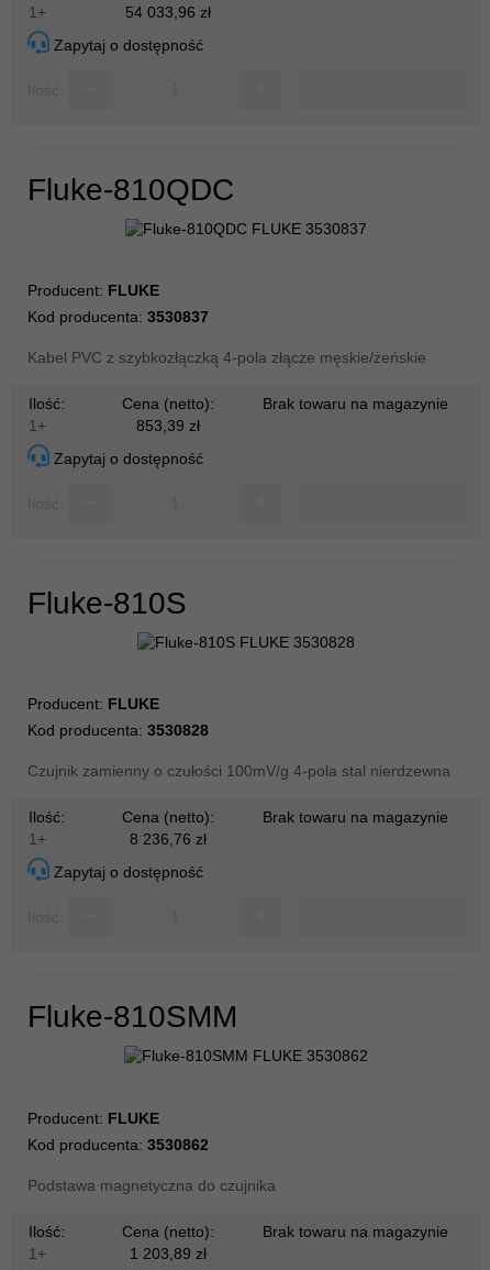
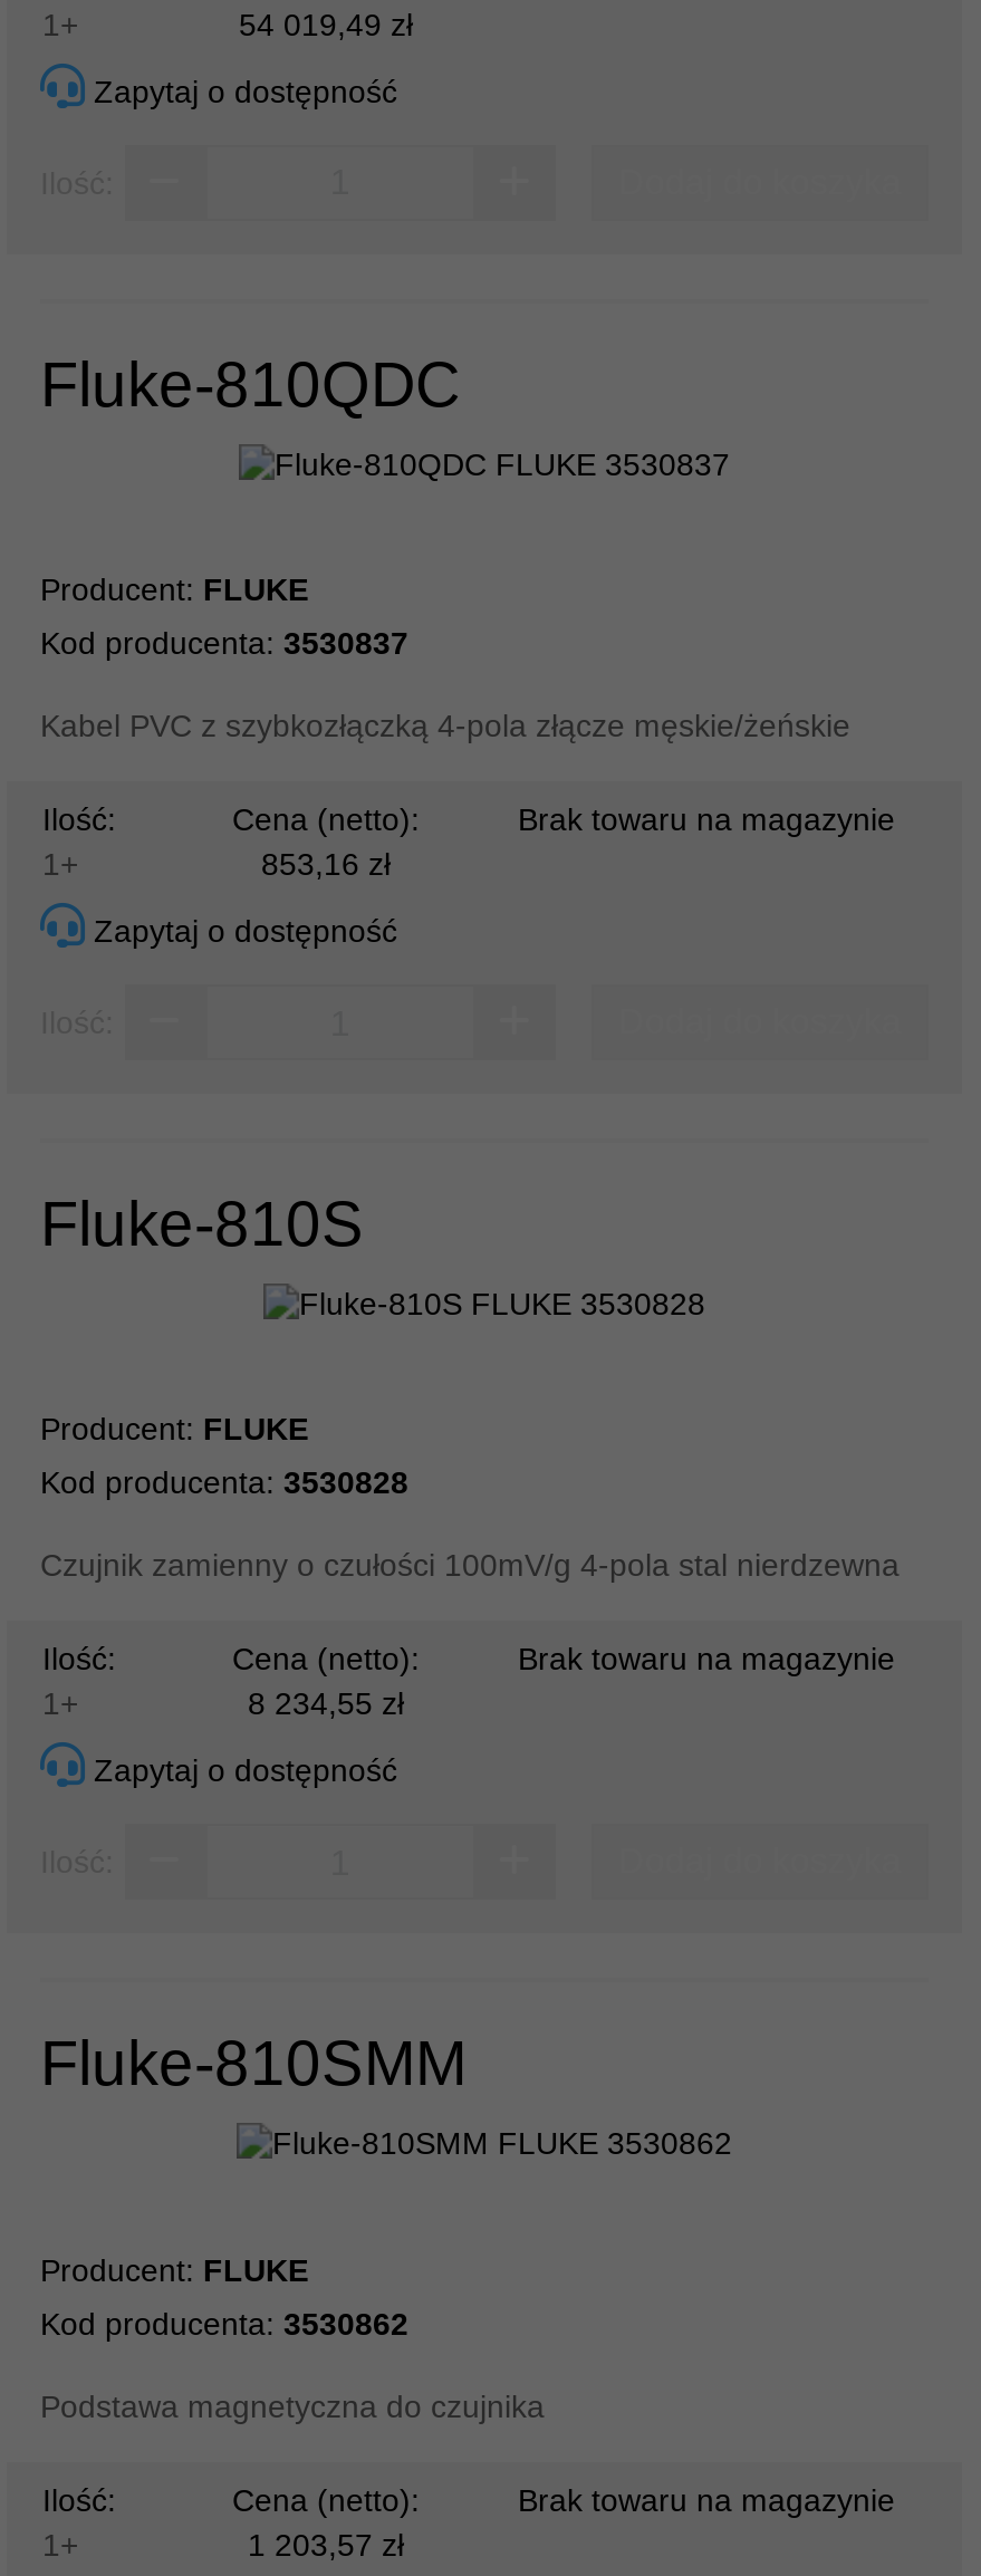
- 54 033,96 zł
+ 54 019,49 zł

- 853,39 zł
+ 853,16 zł

- 8 236,76 zł
+ 8 234,55 zł

- 1 203,89 zł
+ 1 203,57 zł
